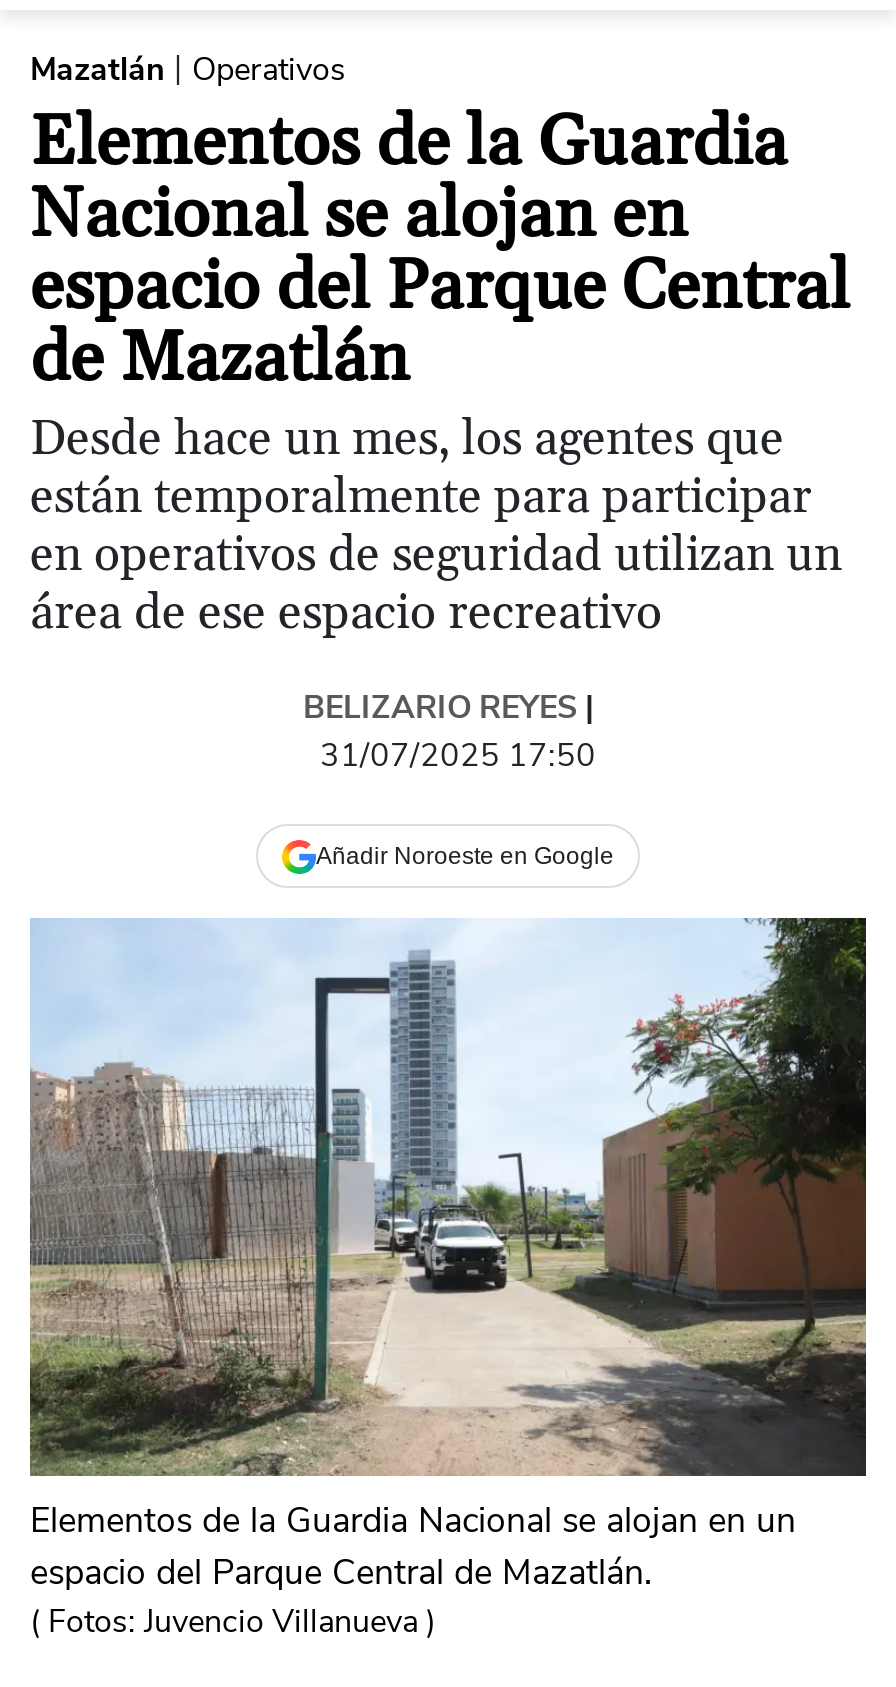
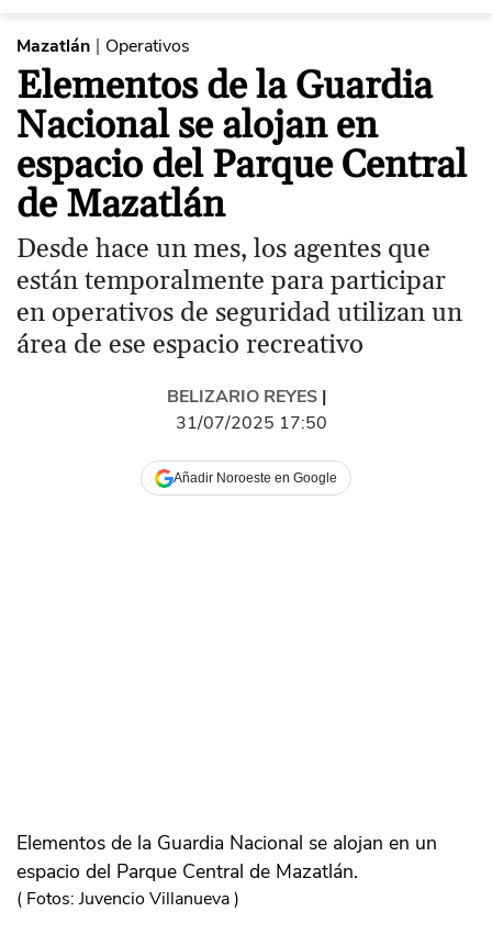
- [image]
